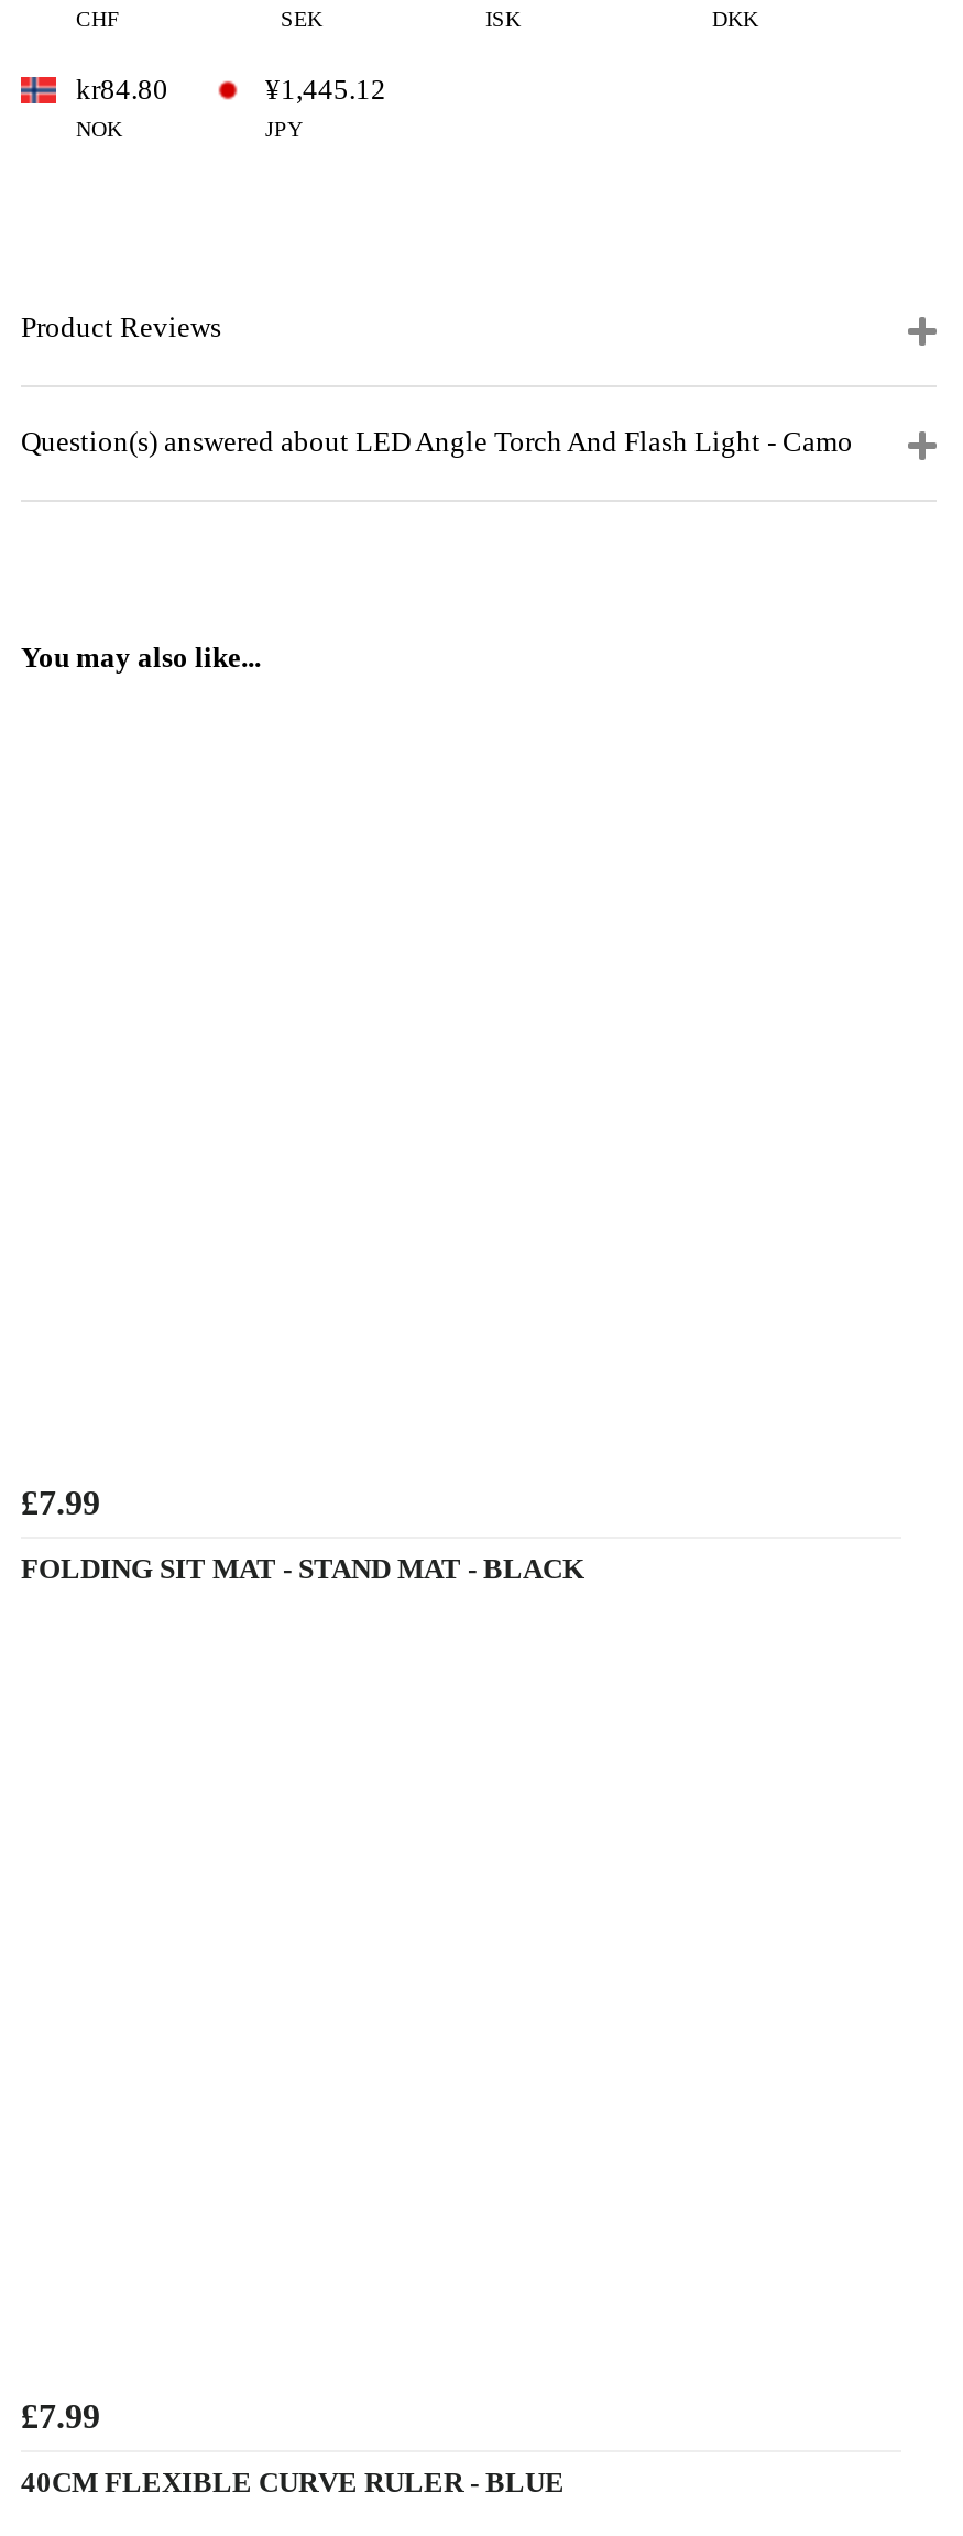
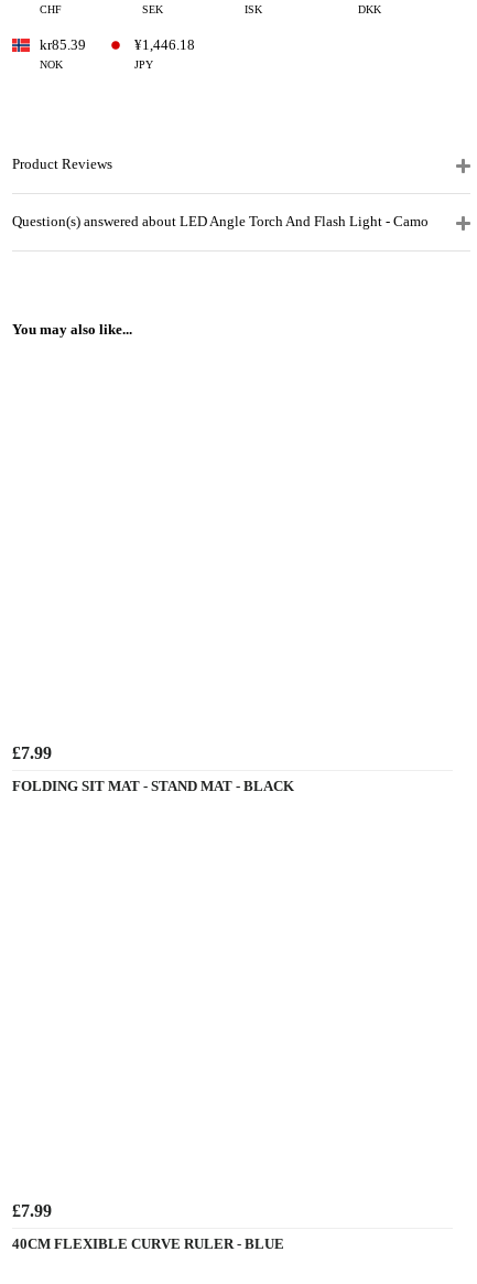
- kr84.80
+ kr85.39

- ¥1,445.12
+ ¥1,446.18
